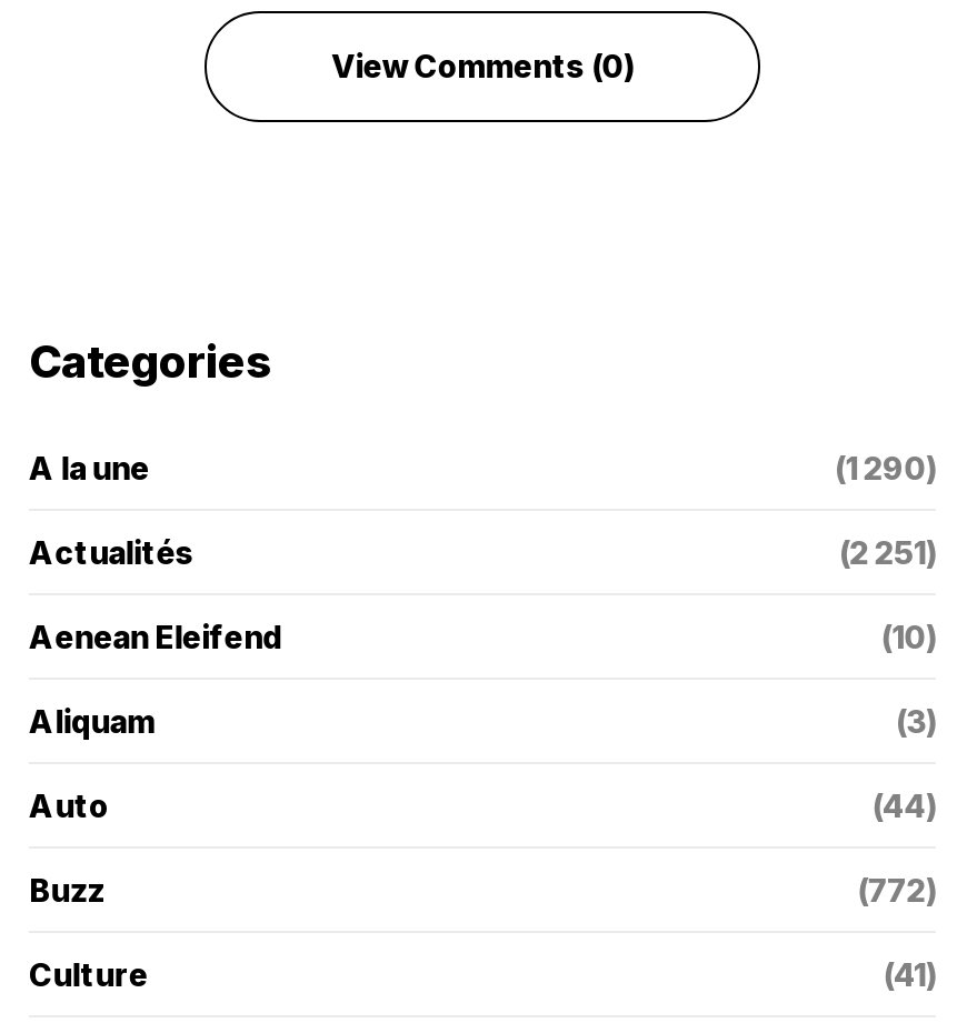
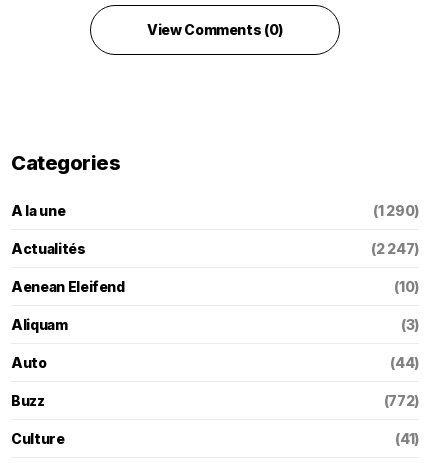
- (2 251)
+ (2 247)
